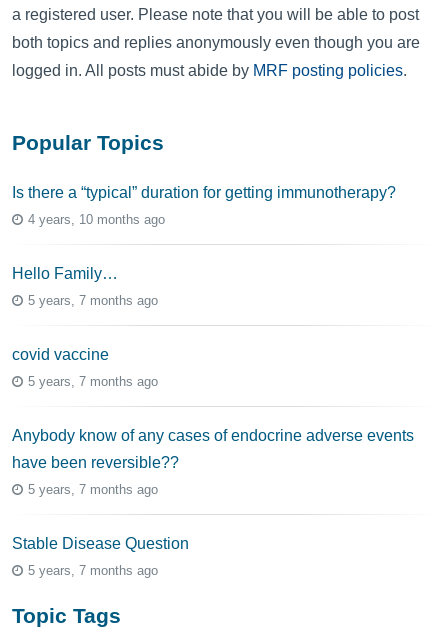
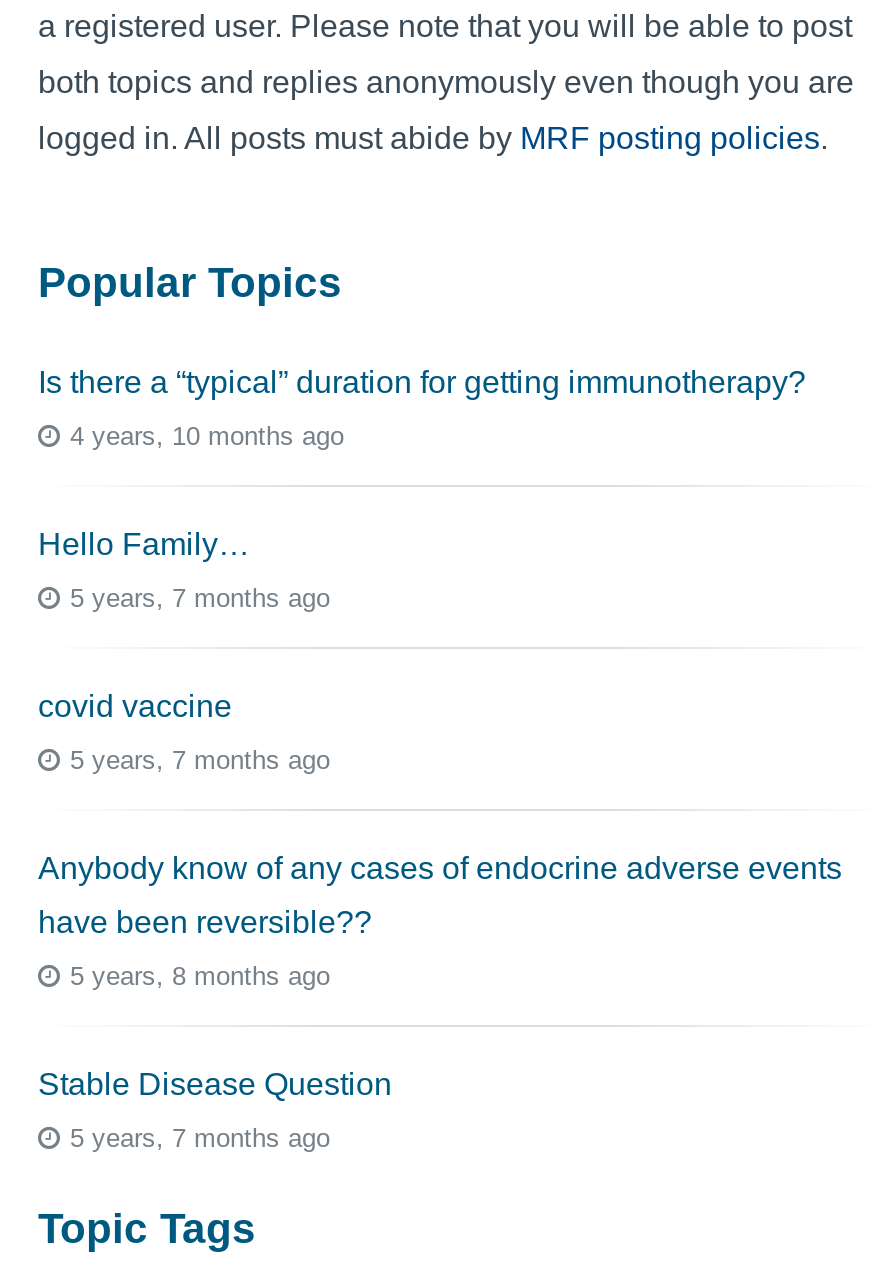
- 5 years, 7 months ago
+ 5 years, 8 months ago
